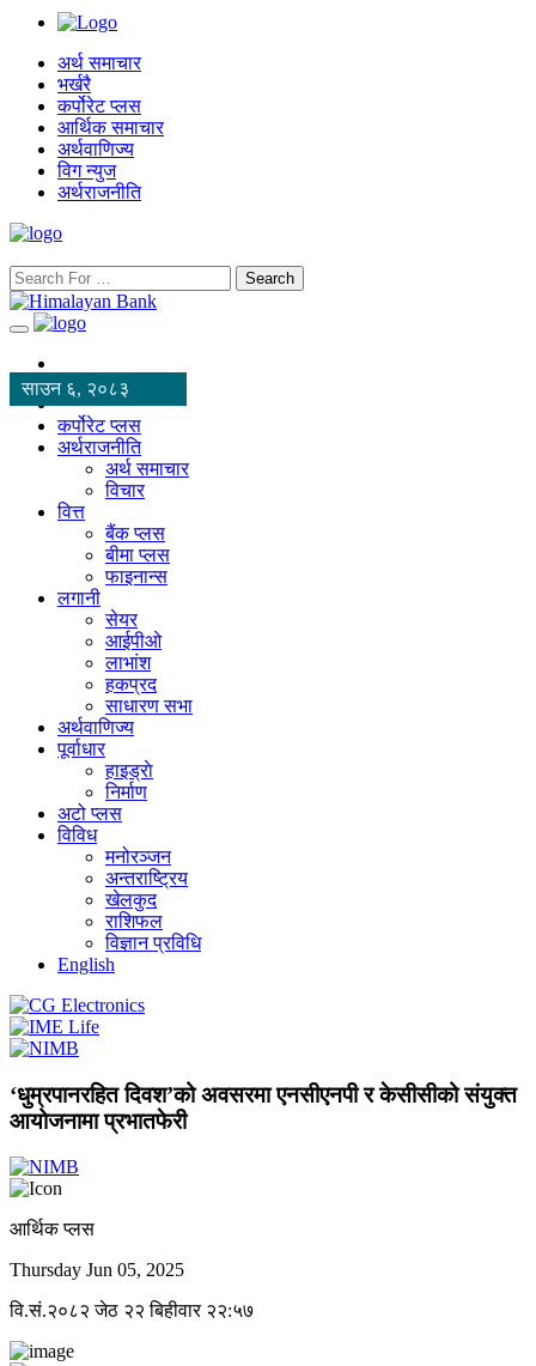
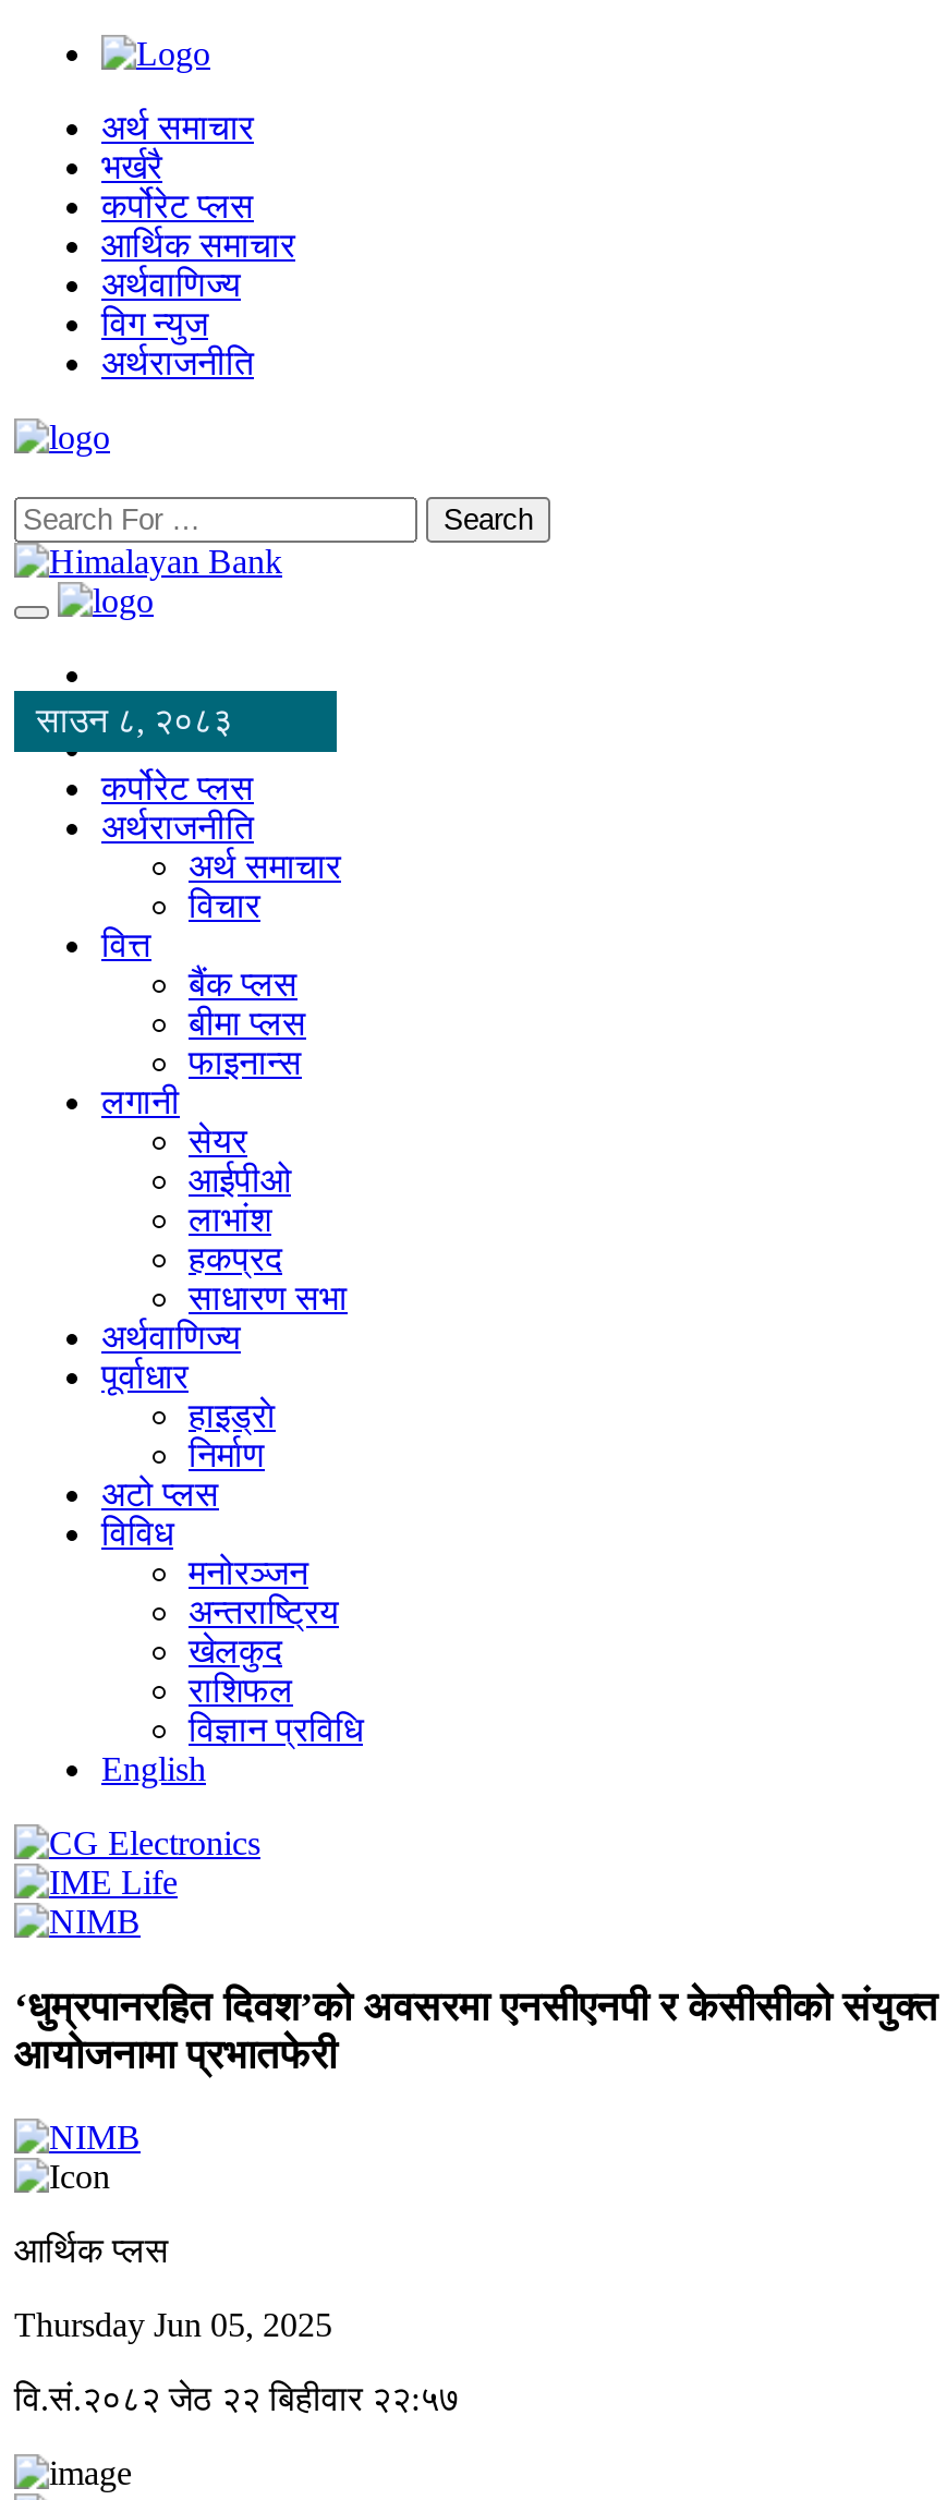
- साउन ६, २०८३
+ साउन ८, २०८३
